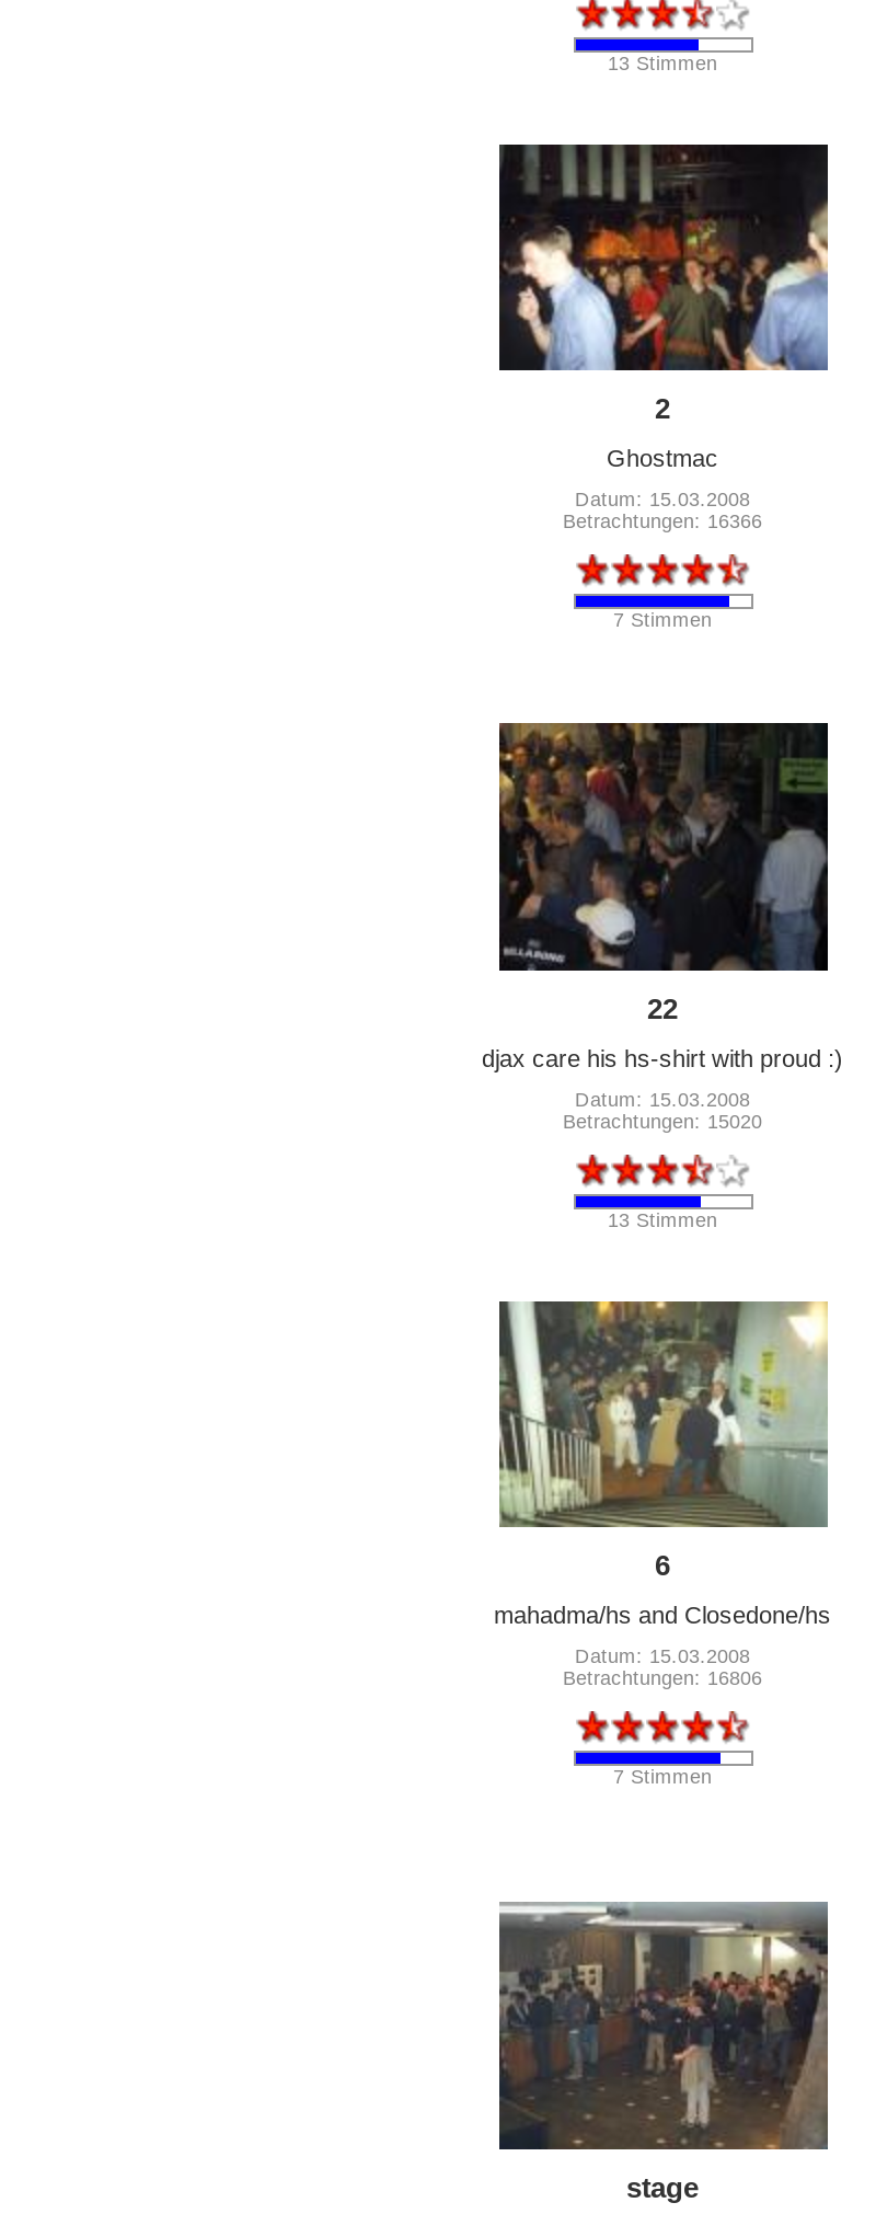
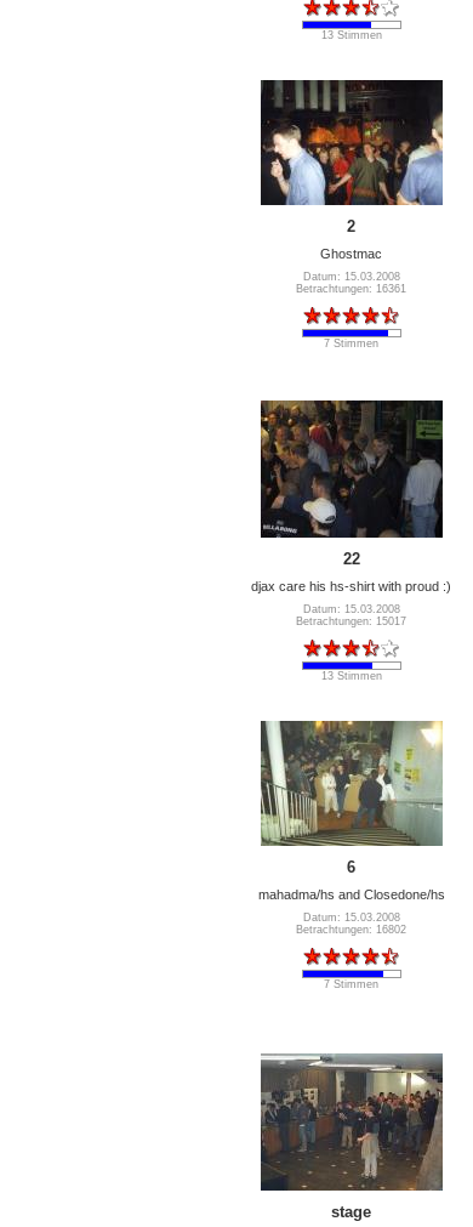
- Betrachtungen: 16366
+ Betrachtungen: 16361

- Betrachtungen: 15020
+ Betrachtungen: 15017

- Betrachtungen: 16806
+ Betrachtungen: 16802
